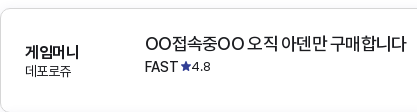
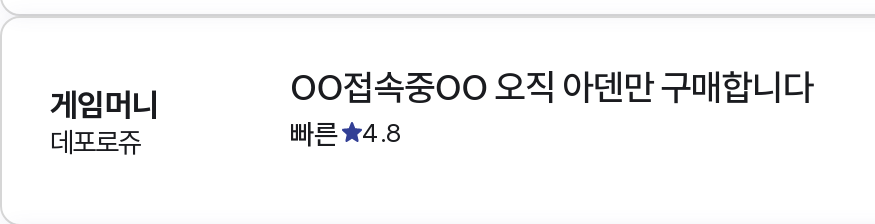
- FAST
+ 빠른
